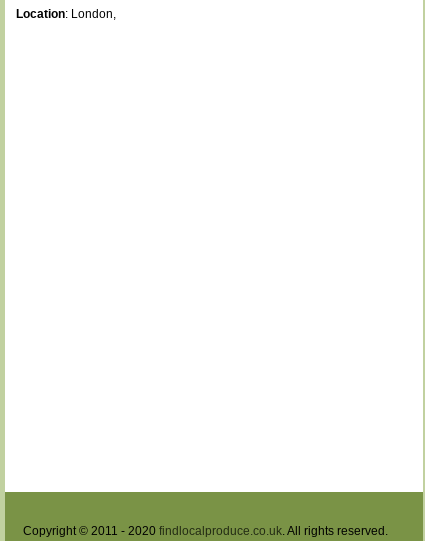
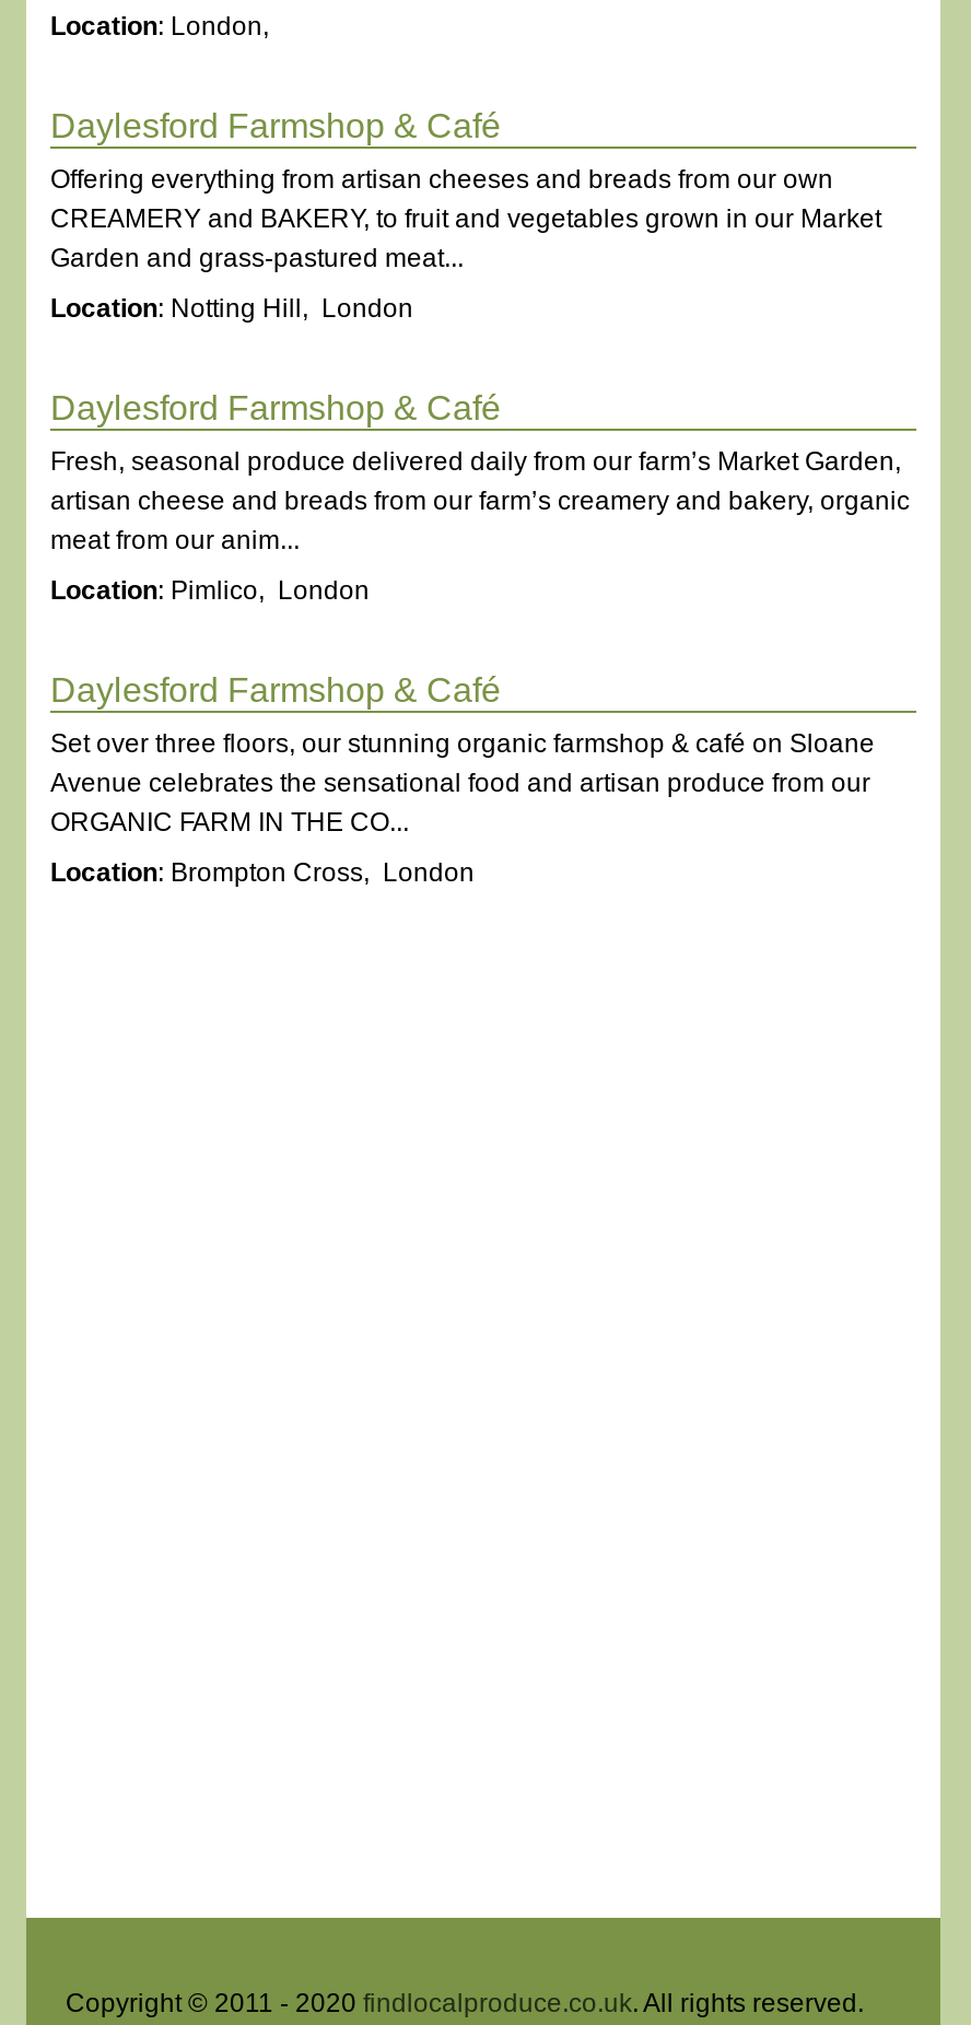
+ Daylesford Farmshop & Café
+ Offering everything from artisan cheeses and breads from our own
+ CREAMERY and BAKERY, to fruit and vegetables grown in our Market
+ Garden and grass-pastured meat...
+ Location: Notting Hill, London
+ Daylesford Farmshop & Café
+ Fresh, seasonal produce delivered daily from our farm’s Market Garden,
+ artisan cheese and breads from our farm’s creamery and bakery, organic
+ meat from our anim...
+ Location: Pimlico, London
+ Daylesford Farmshop & Café
+ Set over three floors, our stunning organic farmshop & café on Sloane
+ Avenue celebrates the sensational food and artisan produce from our
+ ORGANIC FARM IN THE CO...
+ Location: Brompton Cross, London
